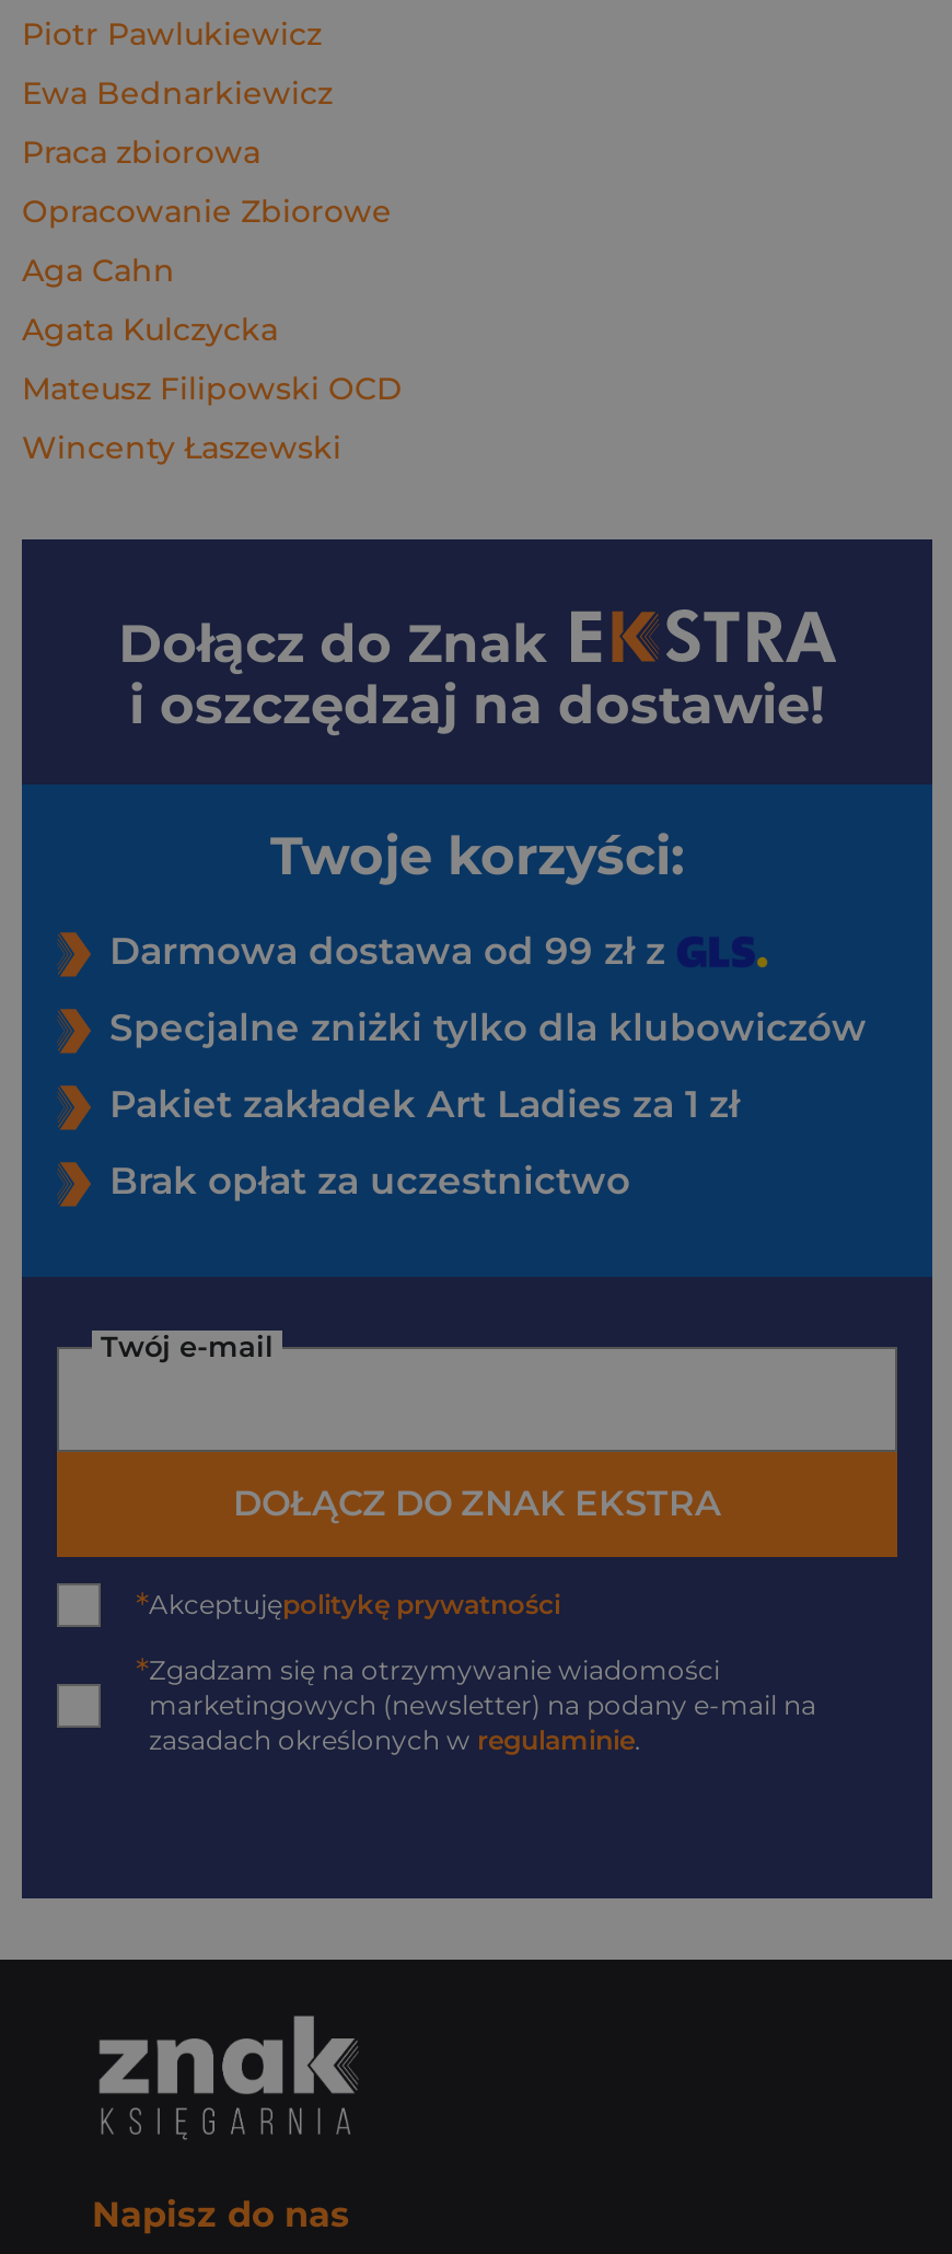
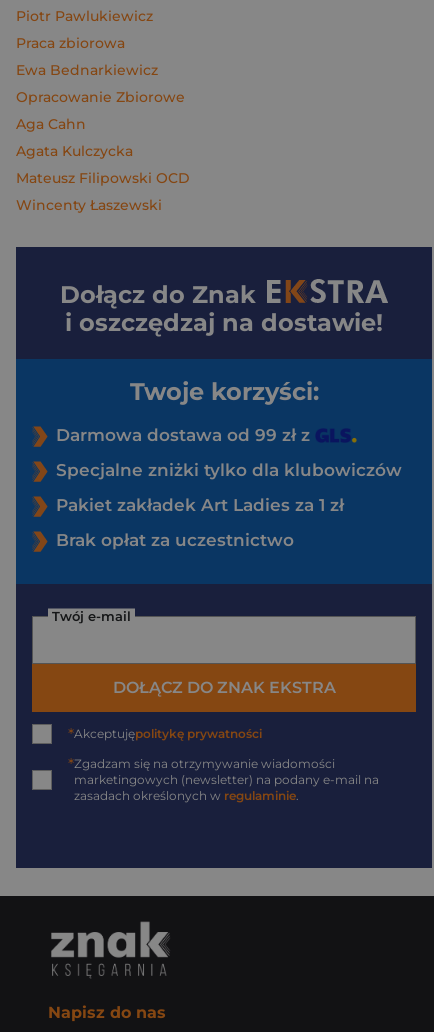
moved down: Ewa Bednarkiewicz

moved up: Praca zbiorowa
